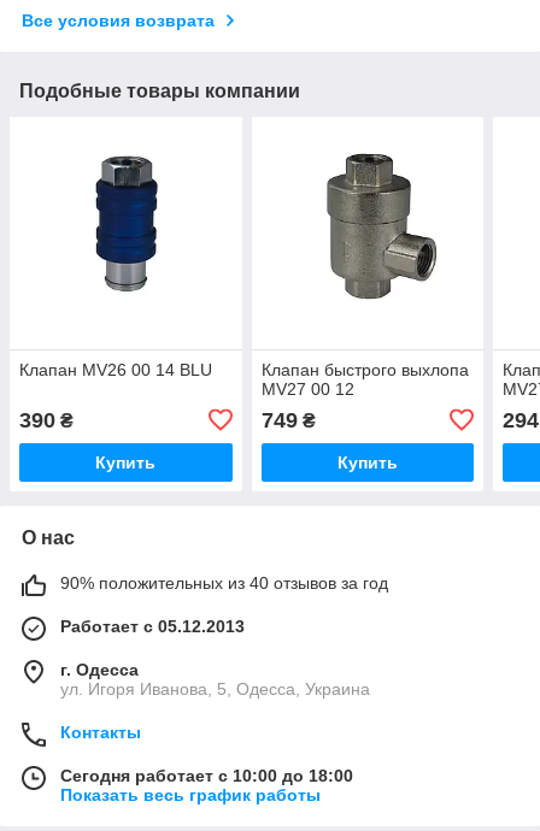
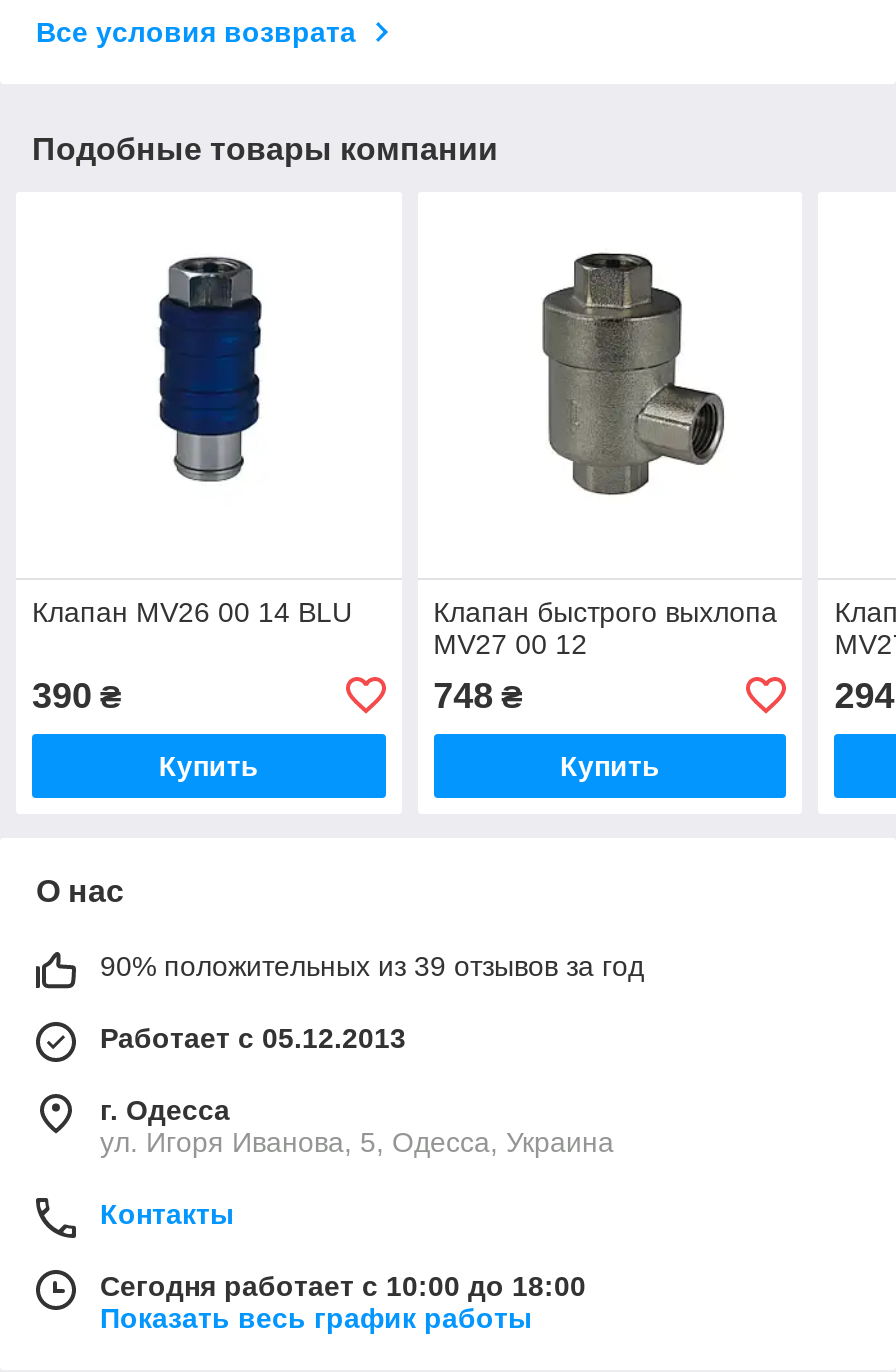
- 749 ₴
+ 748 ₴

- 90% положительных из 40 отзывов за год
+ 90% положительных из 39 отзывов за год
